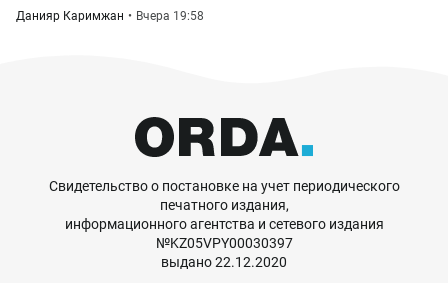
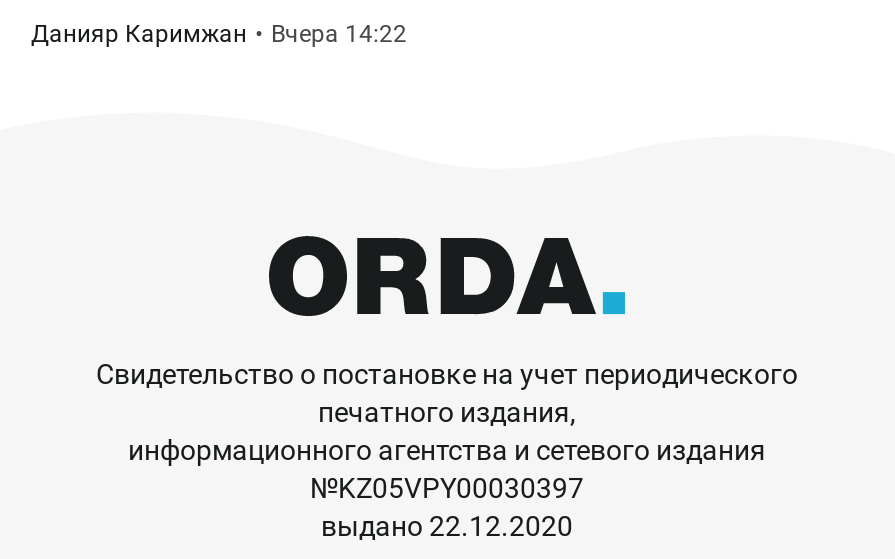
- Данияр Каримжан Вчера 19:58
+ Данияр Каримжан Вчера 14:22
